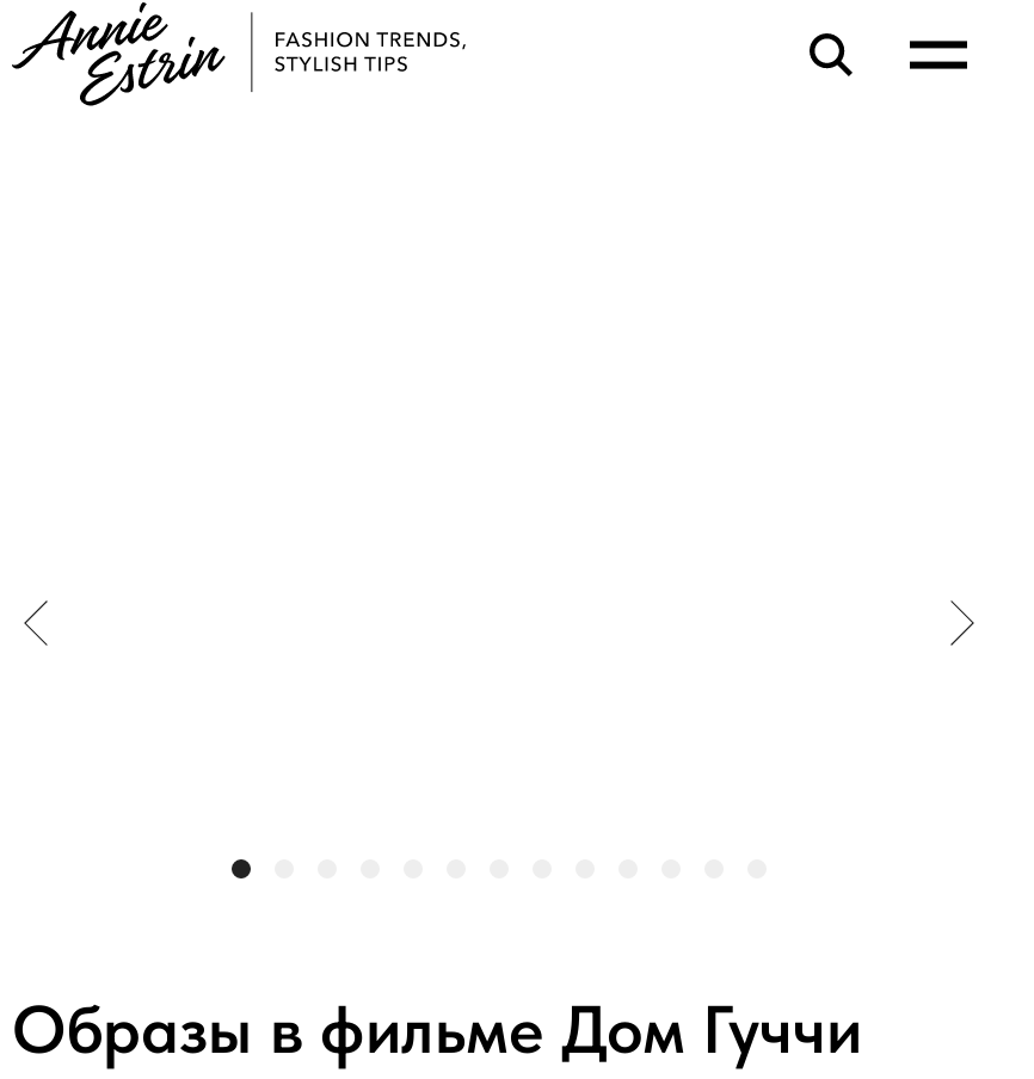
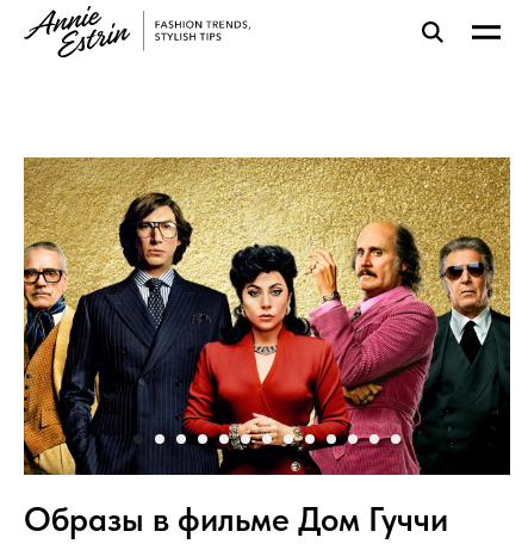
+ [image]
